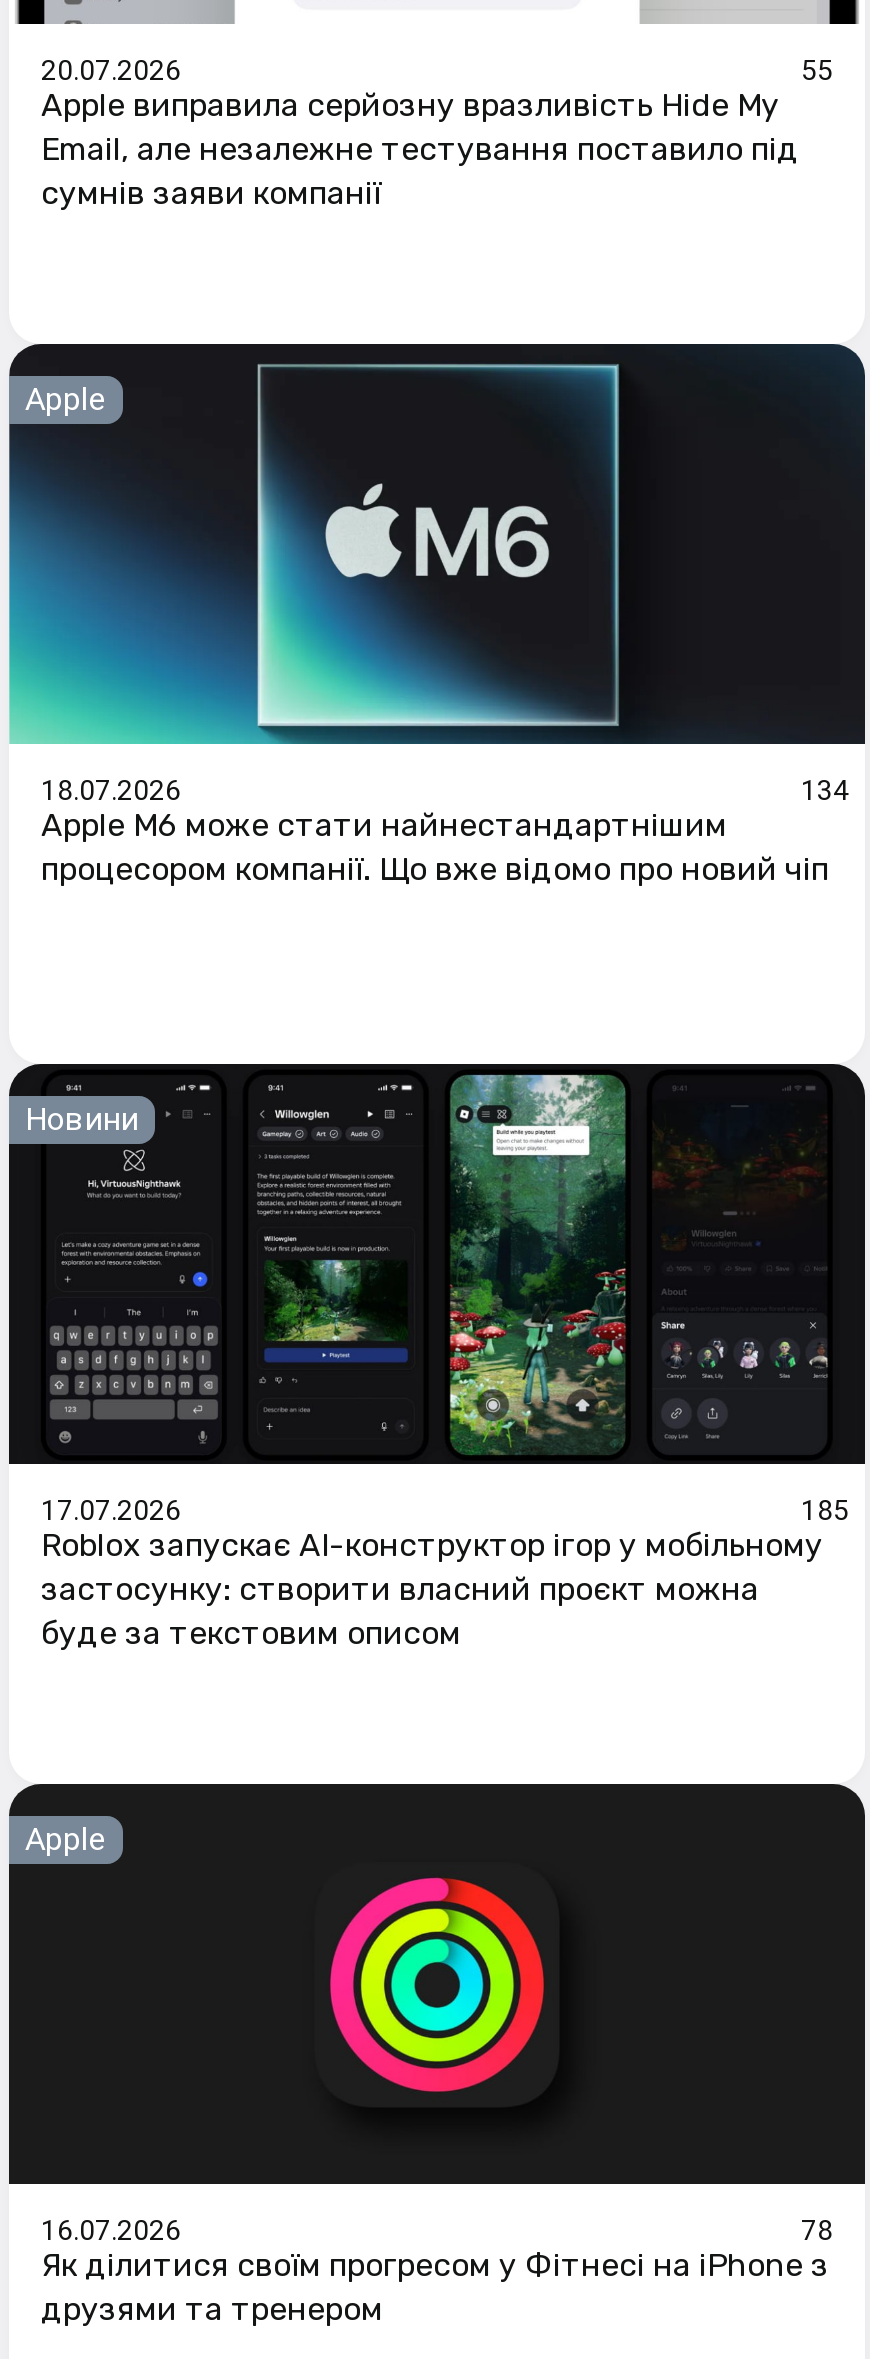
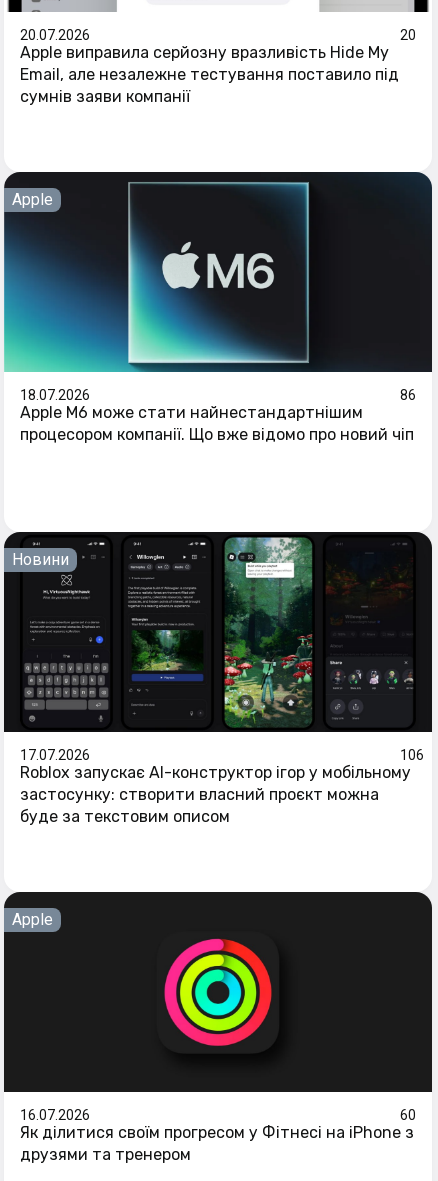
- 55
+ 20

- 134
+ 86

- 185
+ 106

- 78
+ 60
